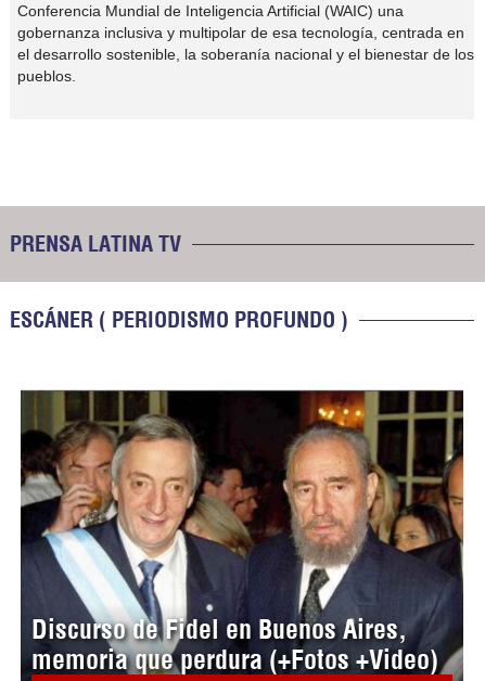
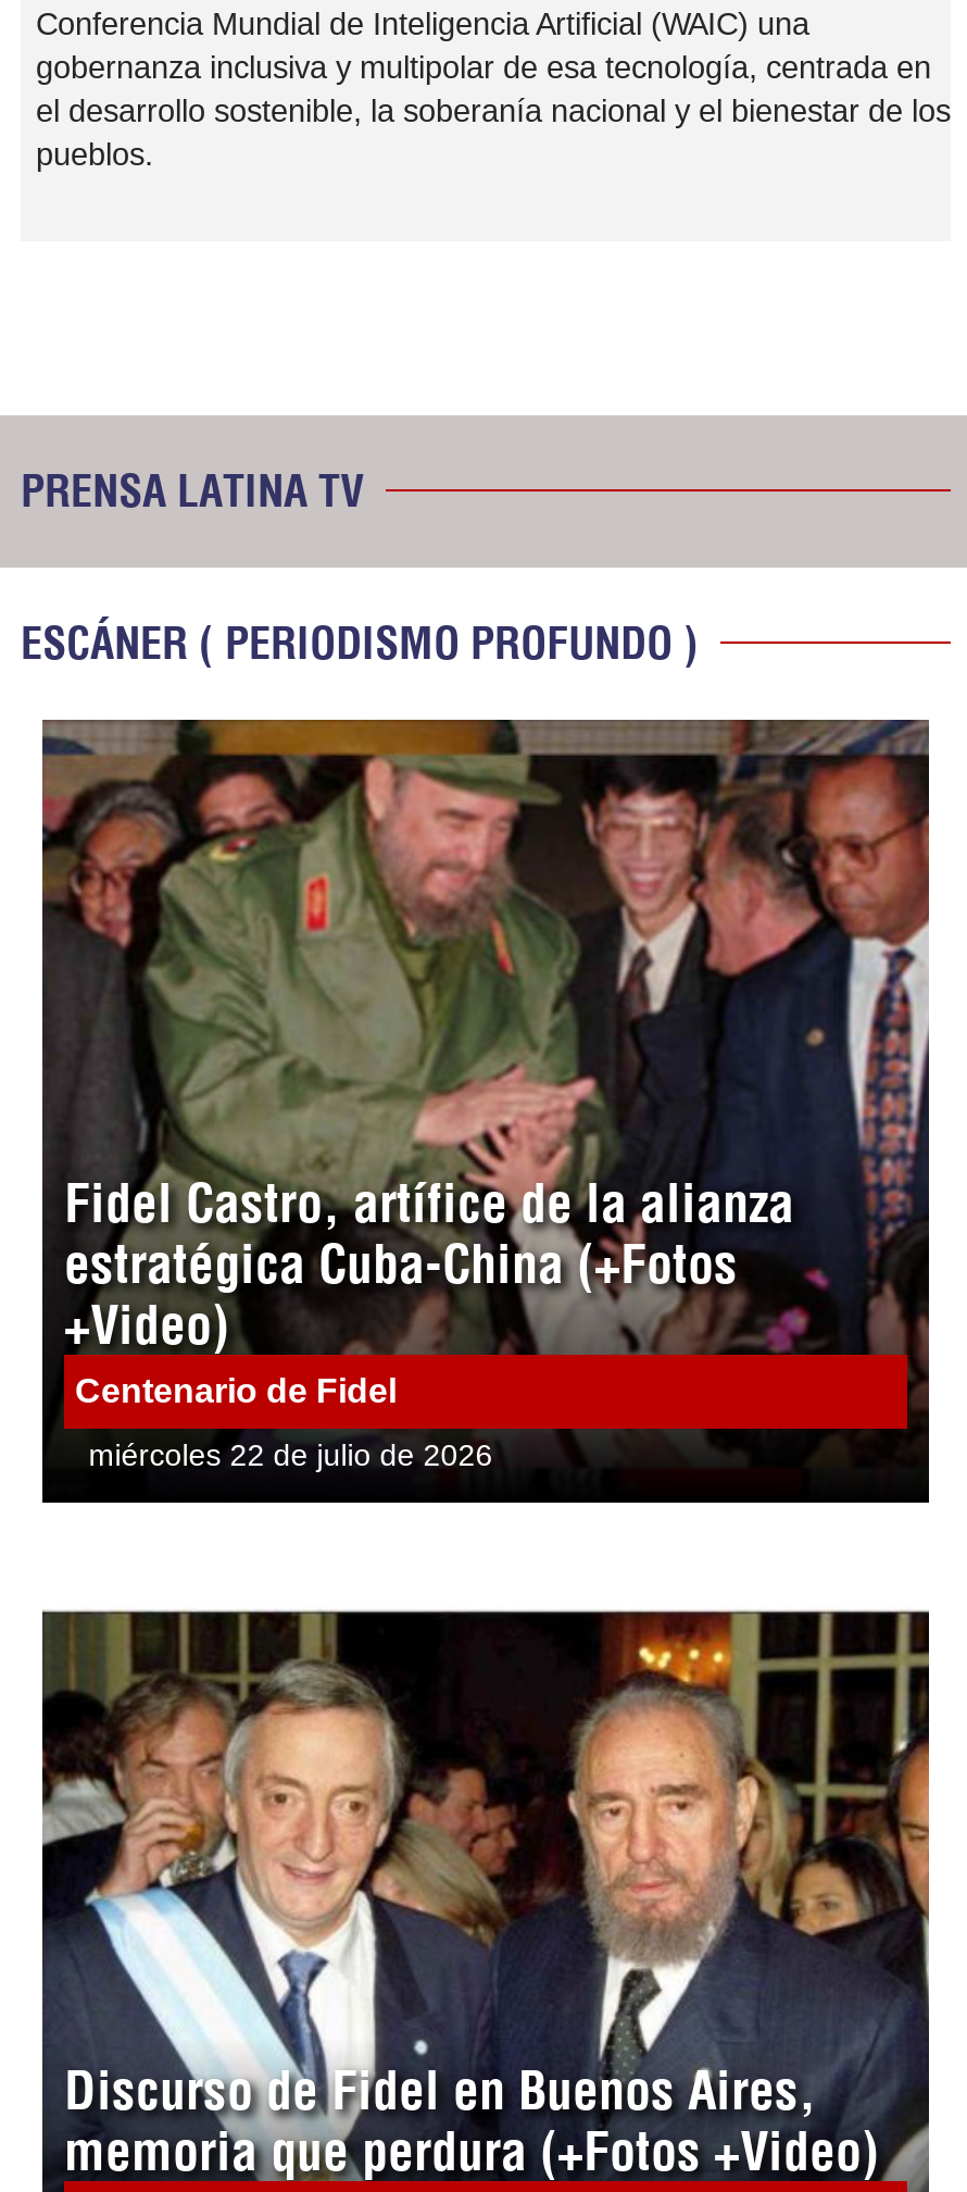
+ [image]
+ Fidel Castro, artífice de la alianza
+ estratégica Cuba-China (+Fotos
+ +Video)
+ Centenario de Fidel
+ miércoles 22 de julio de 2026
